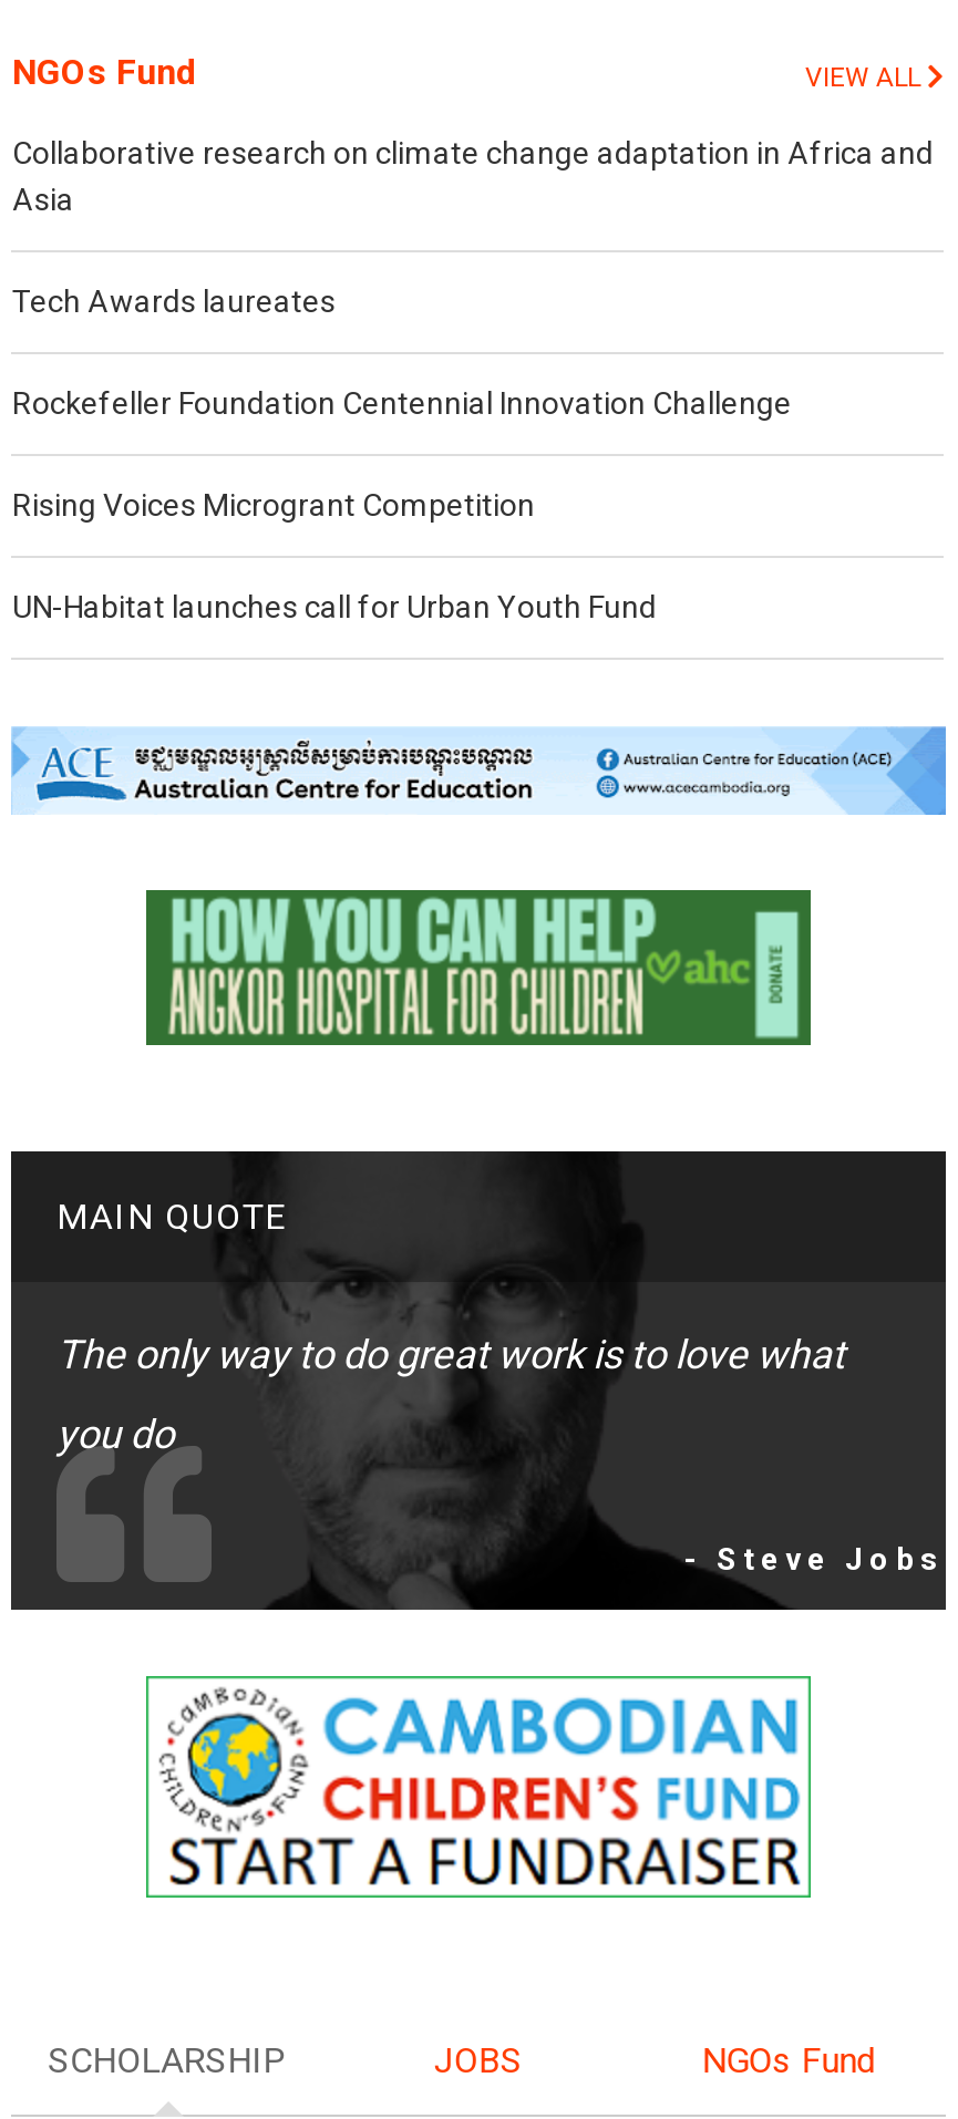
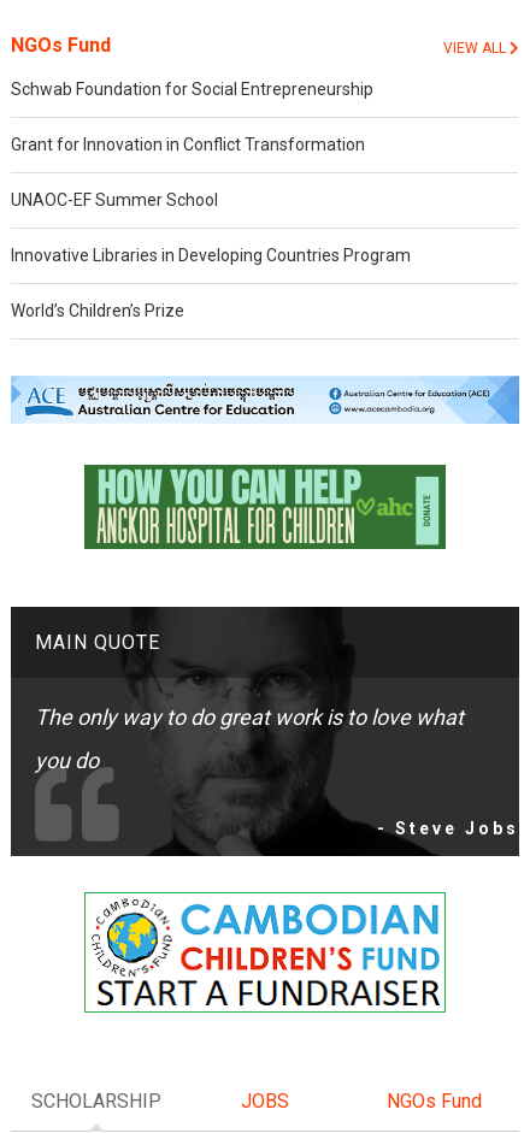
- Collaborative research on climate change adaptation in Africa and
- Asia
+ Schwab Foundation for Social Entrepreneurship

- Tech Awards laureates
+ Grant for Innovation in Conflict Transformation

- Rockefeller Foundation Centennial Innovation Challenge
+ UNAOC-EF Summer School

- Rising Voices Microgrant Competition
+ Innovative Libraries in Developing Countries Program

- UN-Habitat launches call for Urban Youth Fund
+ World’s Children’s Prize
